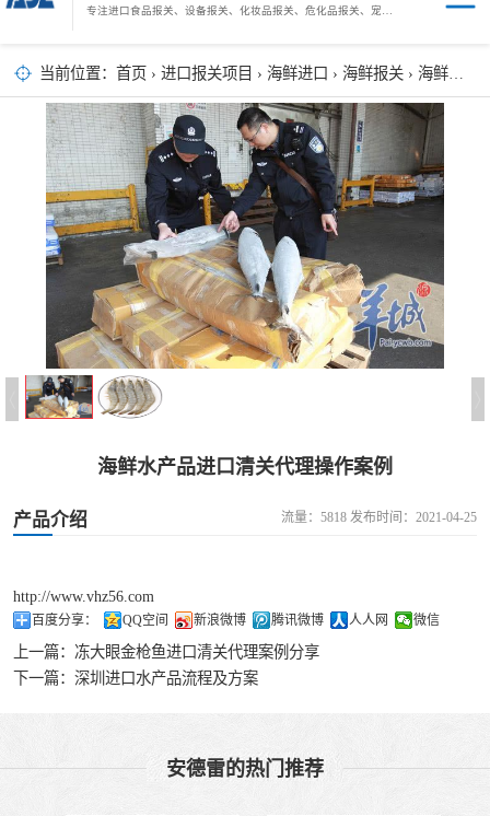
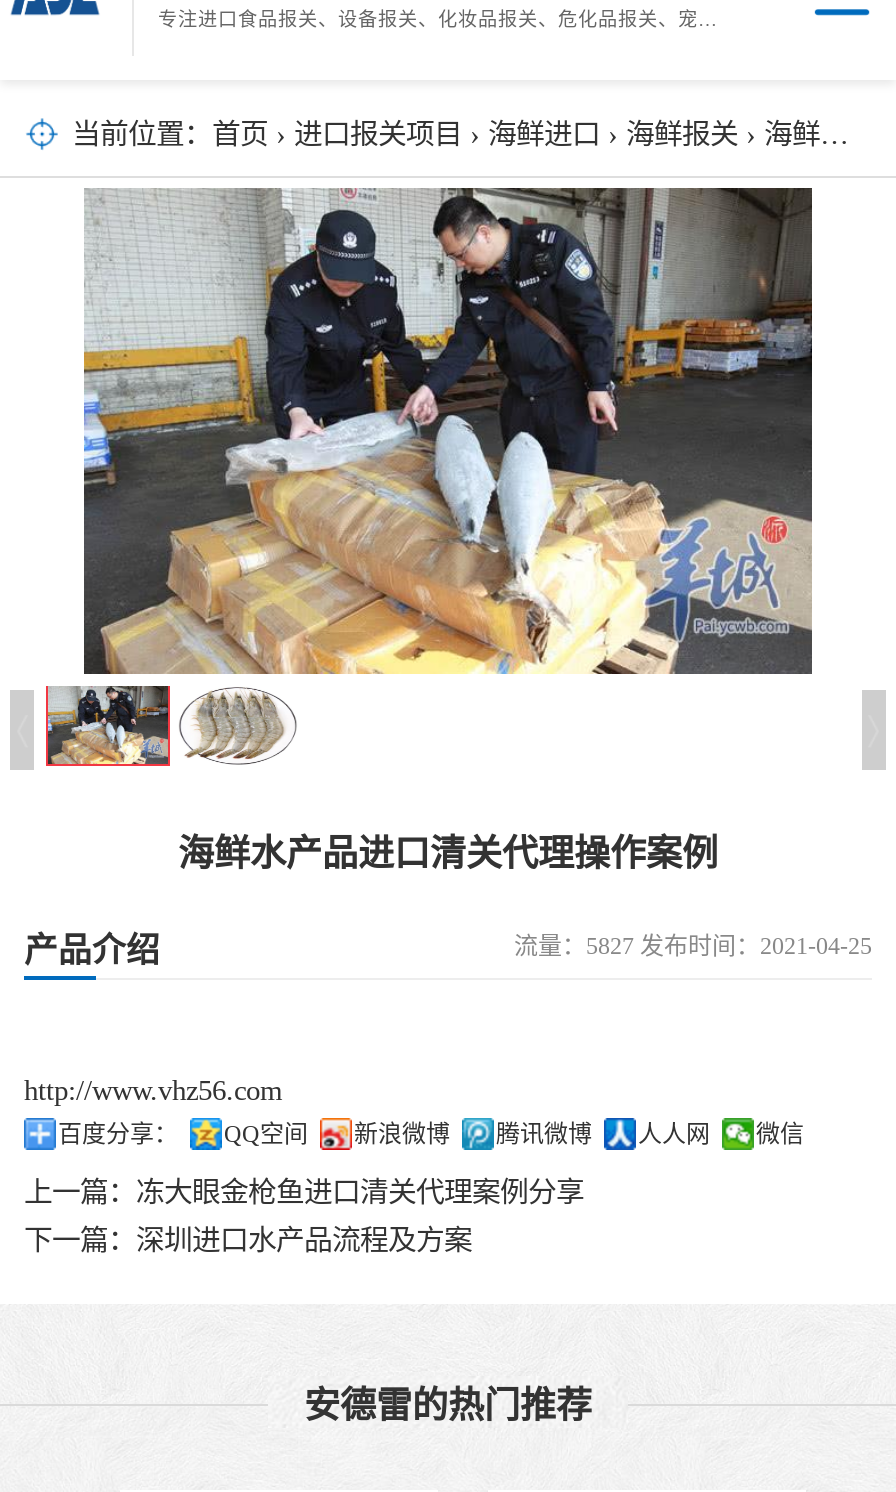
- 流量：5818 发布时间：2021-04-25
+ 流量：5827 发布时间：2021-04-25
